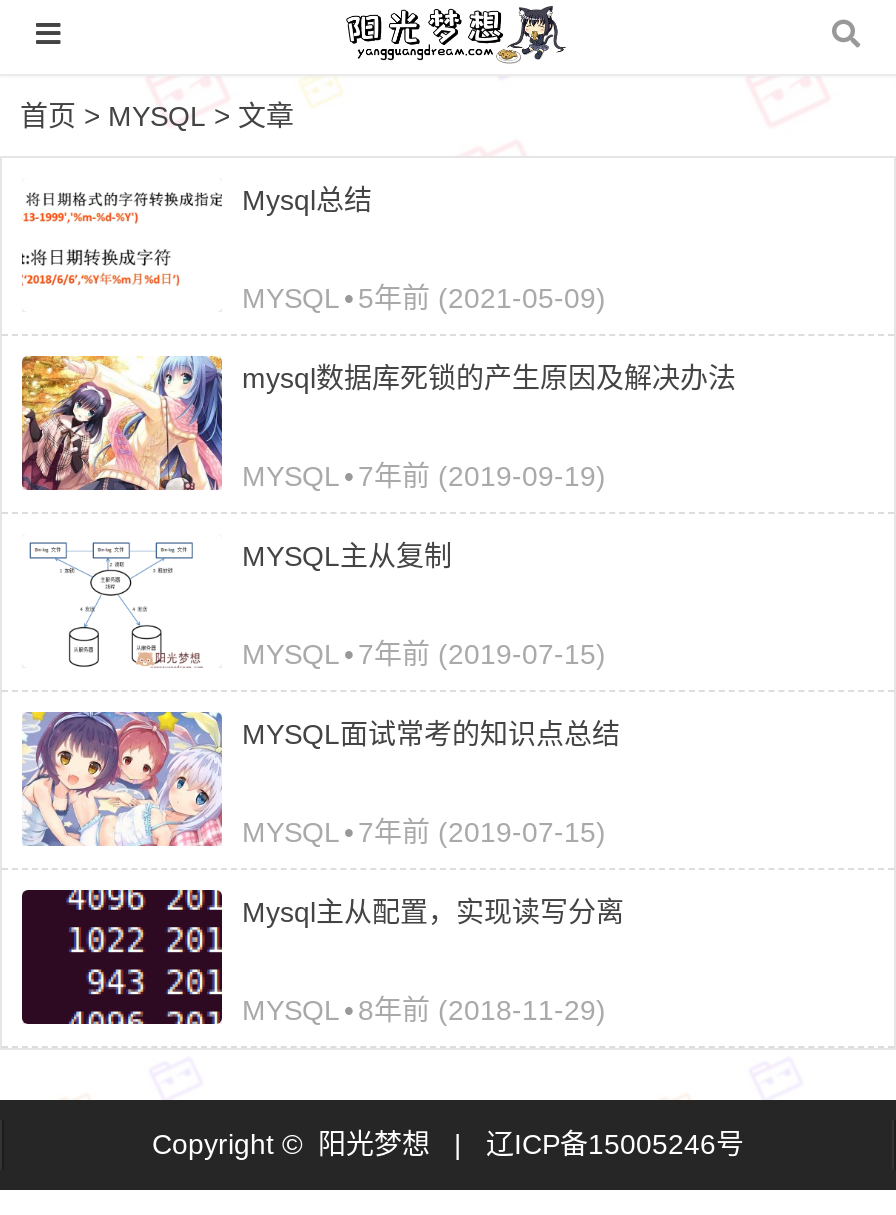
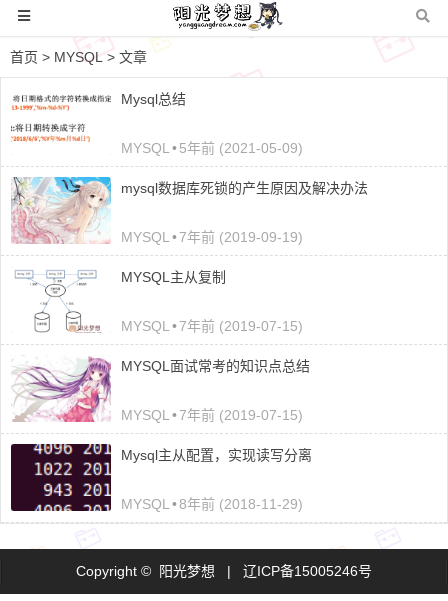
- [image]
+ [image]

- [image]
+ [image]
